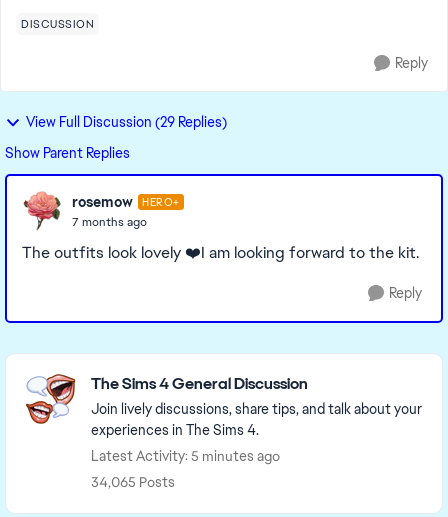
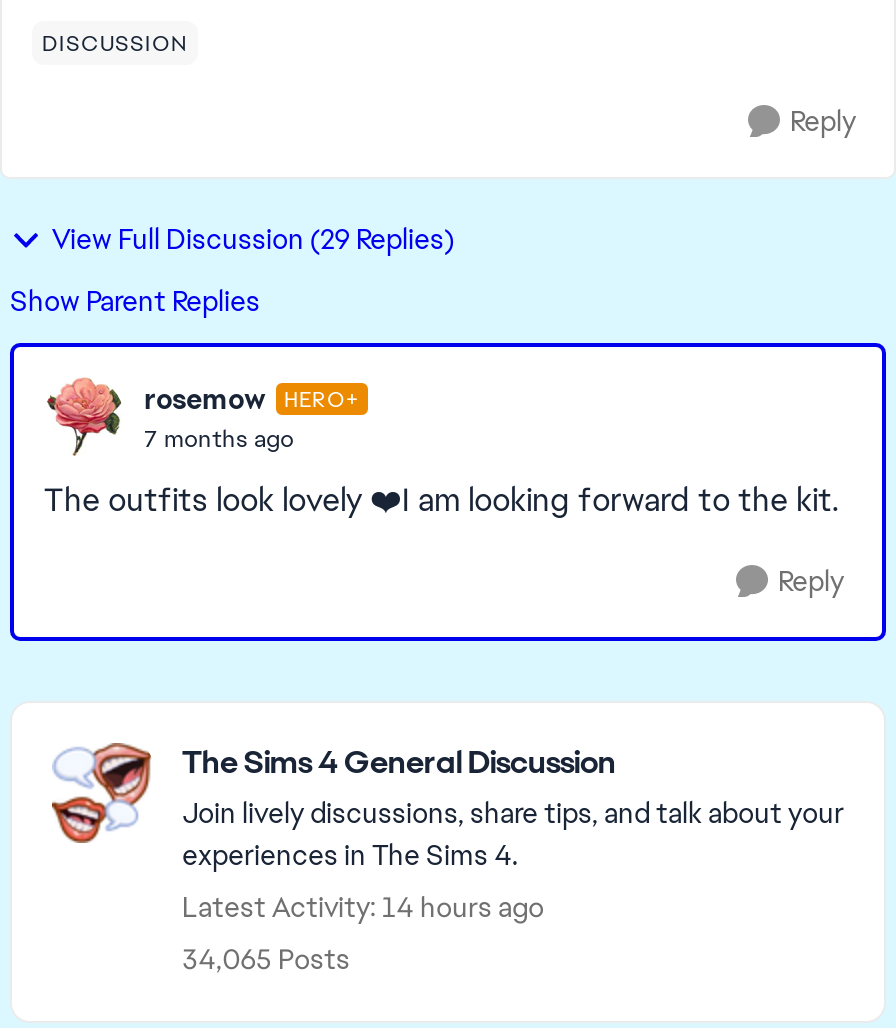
- Latest Activity: 5 minutes ago
+ Latest Activity: 14 hours ago
